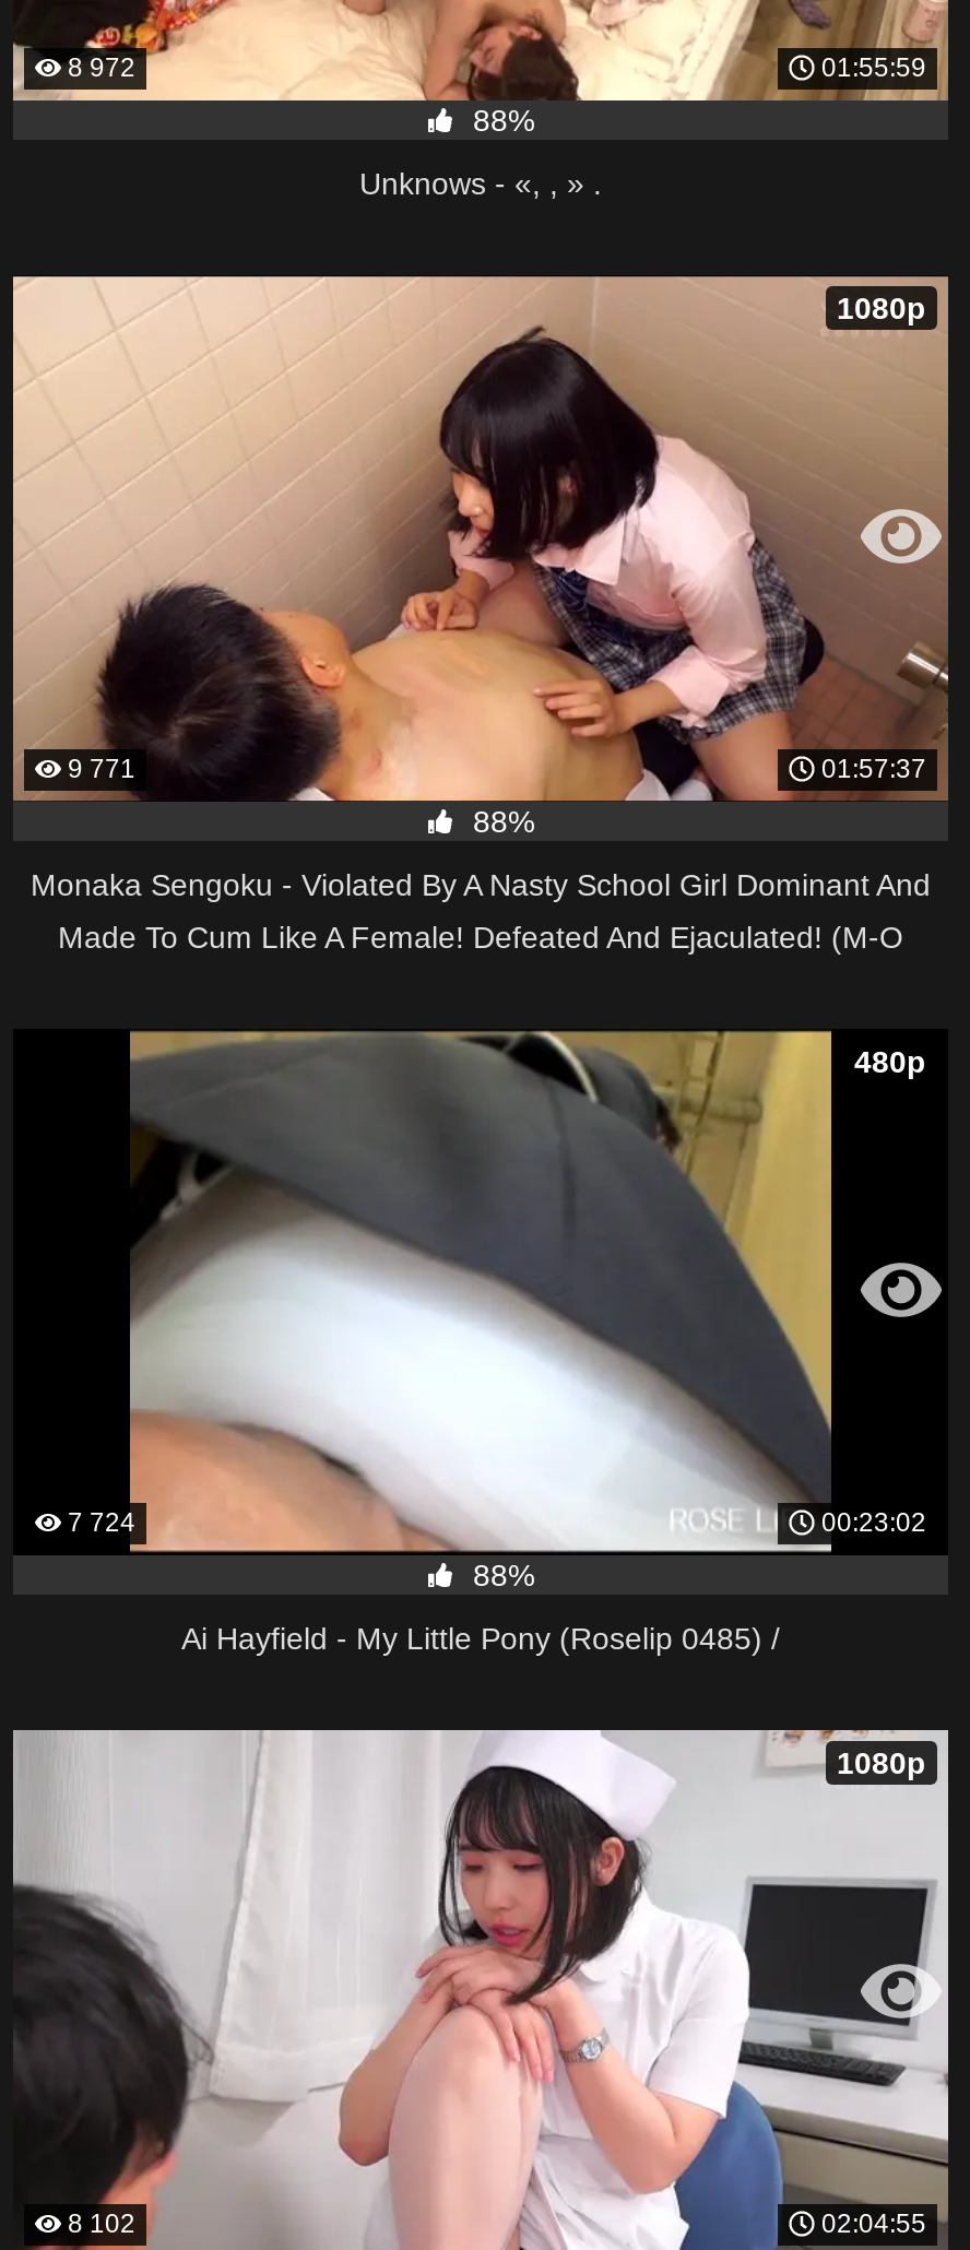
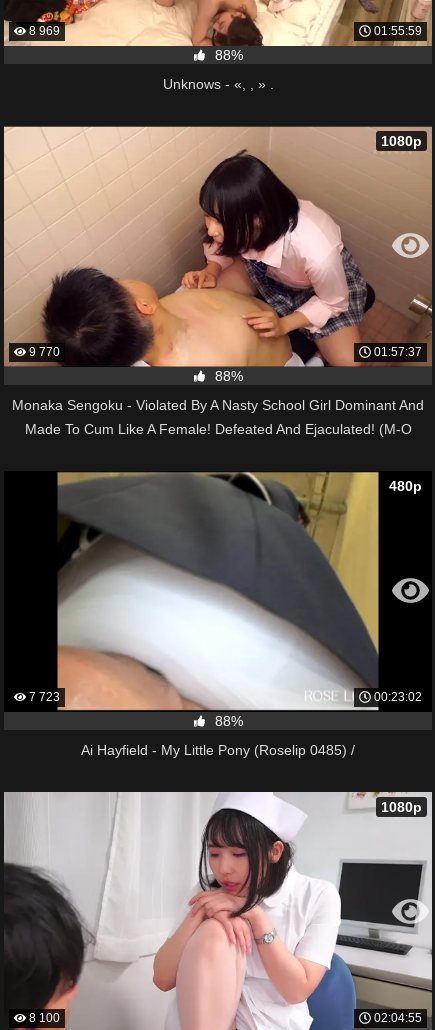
- 8 972
+ 8 969

- 9 771
+ 9 770

- 7 724
+ 7 723

- 8 102
+ 8 100
